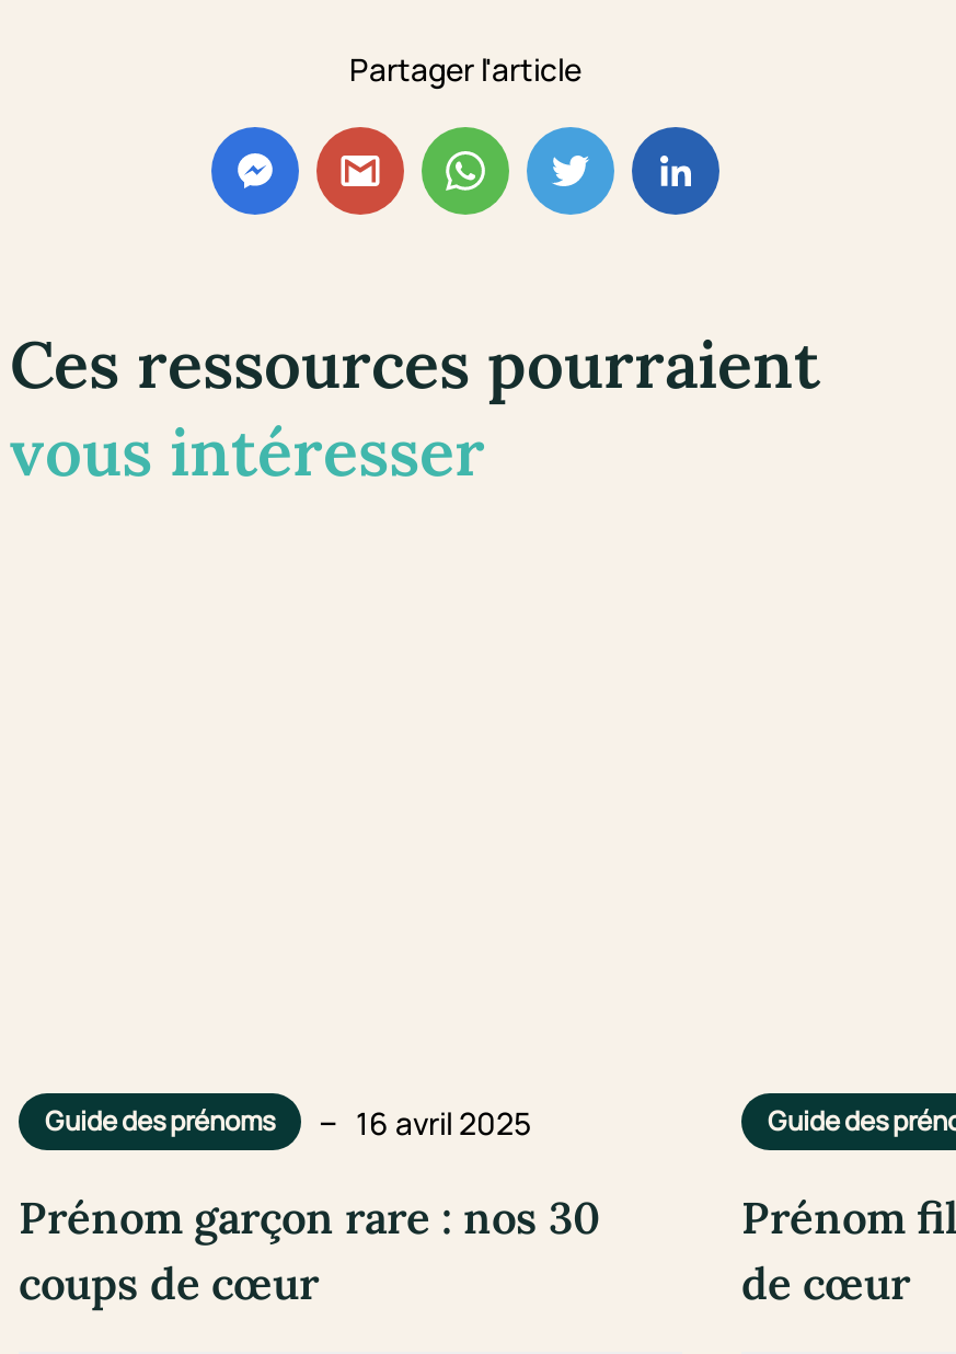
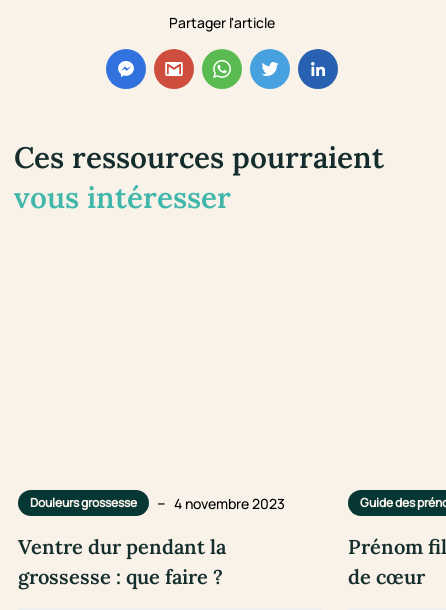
- Guide des prénoms
- – 16 avril 2025
+ Douleurs grossesse
+ – 4 novembre 2023

- Prénom garçon rare : nos 30
- coups de cœur
+ Ventre dur pendant la
+ grossesse : que faire ?
